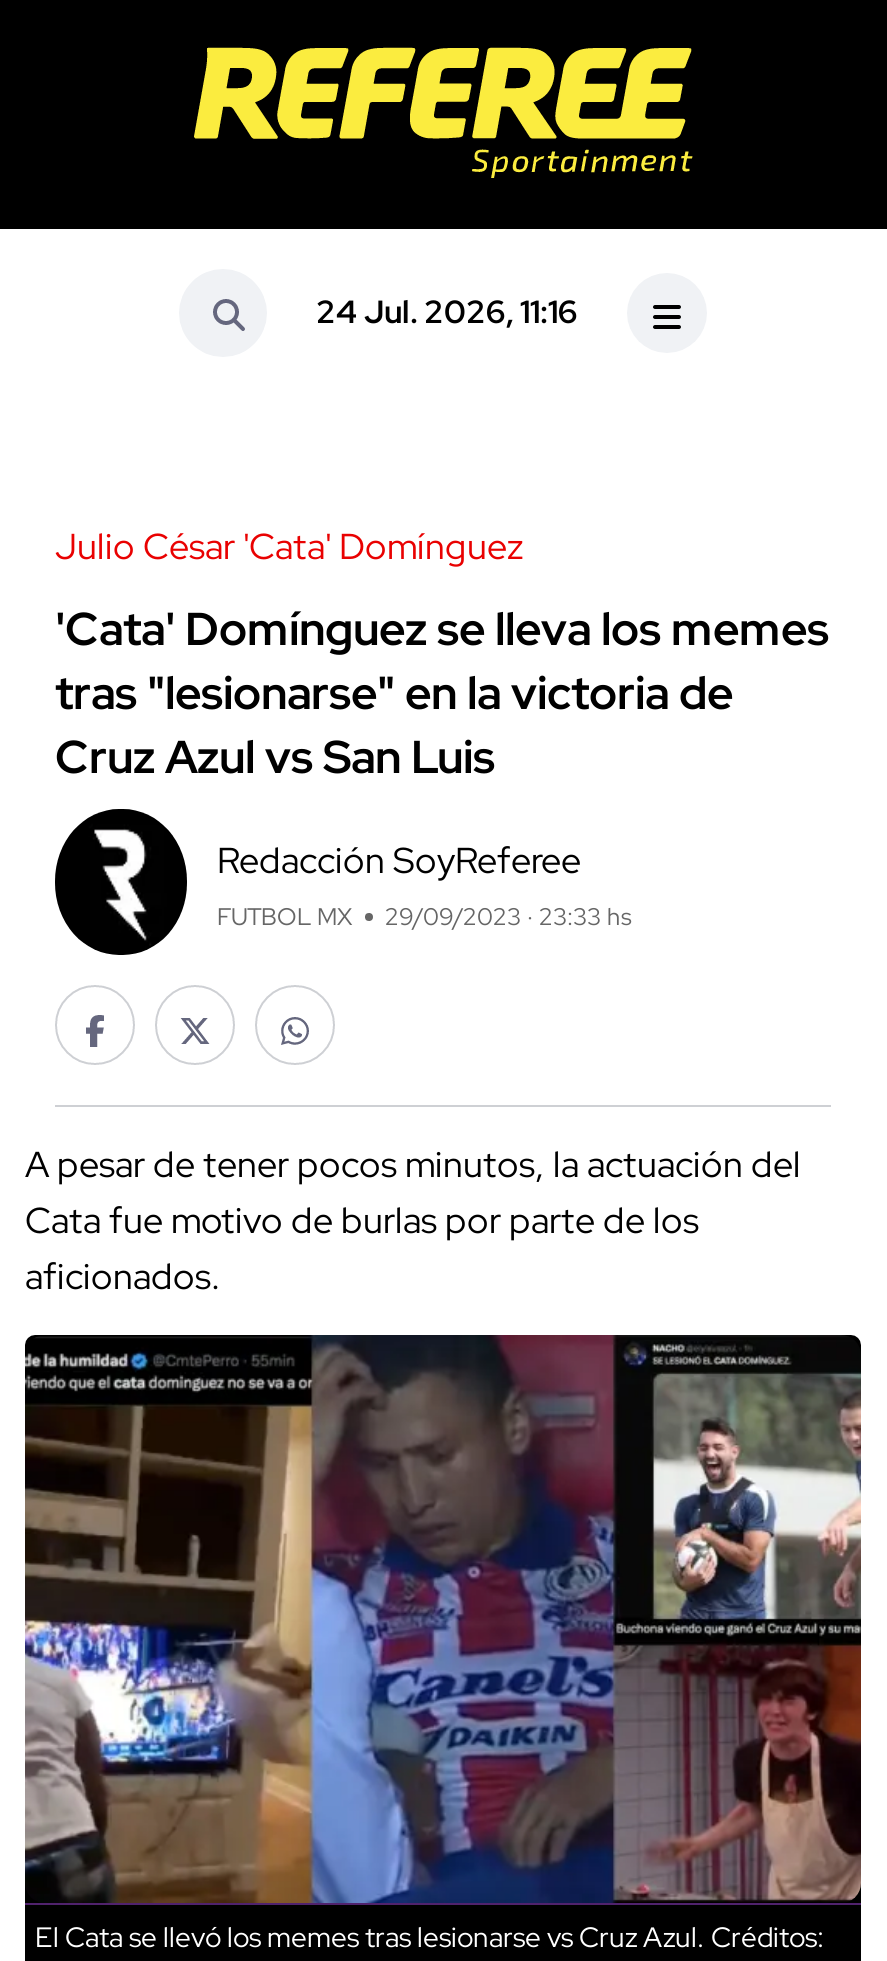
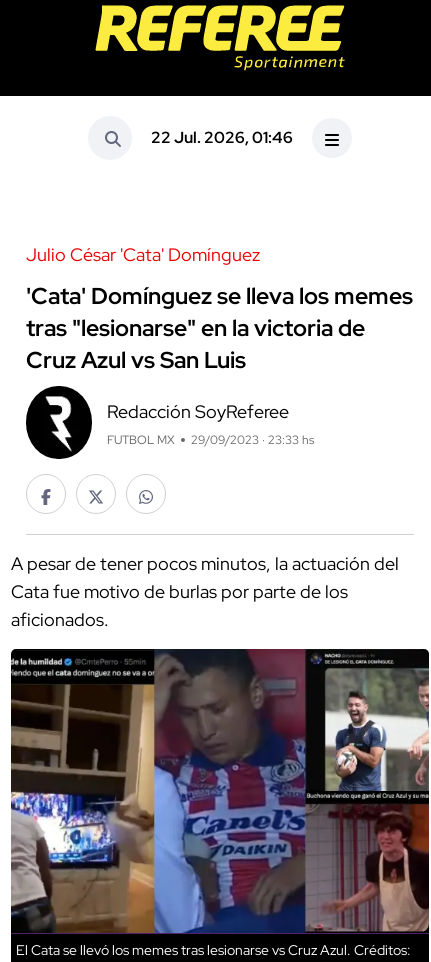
- 24 Jul. 2026, 11:16
+ 22 Jul. 2026, 01:46
